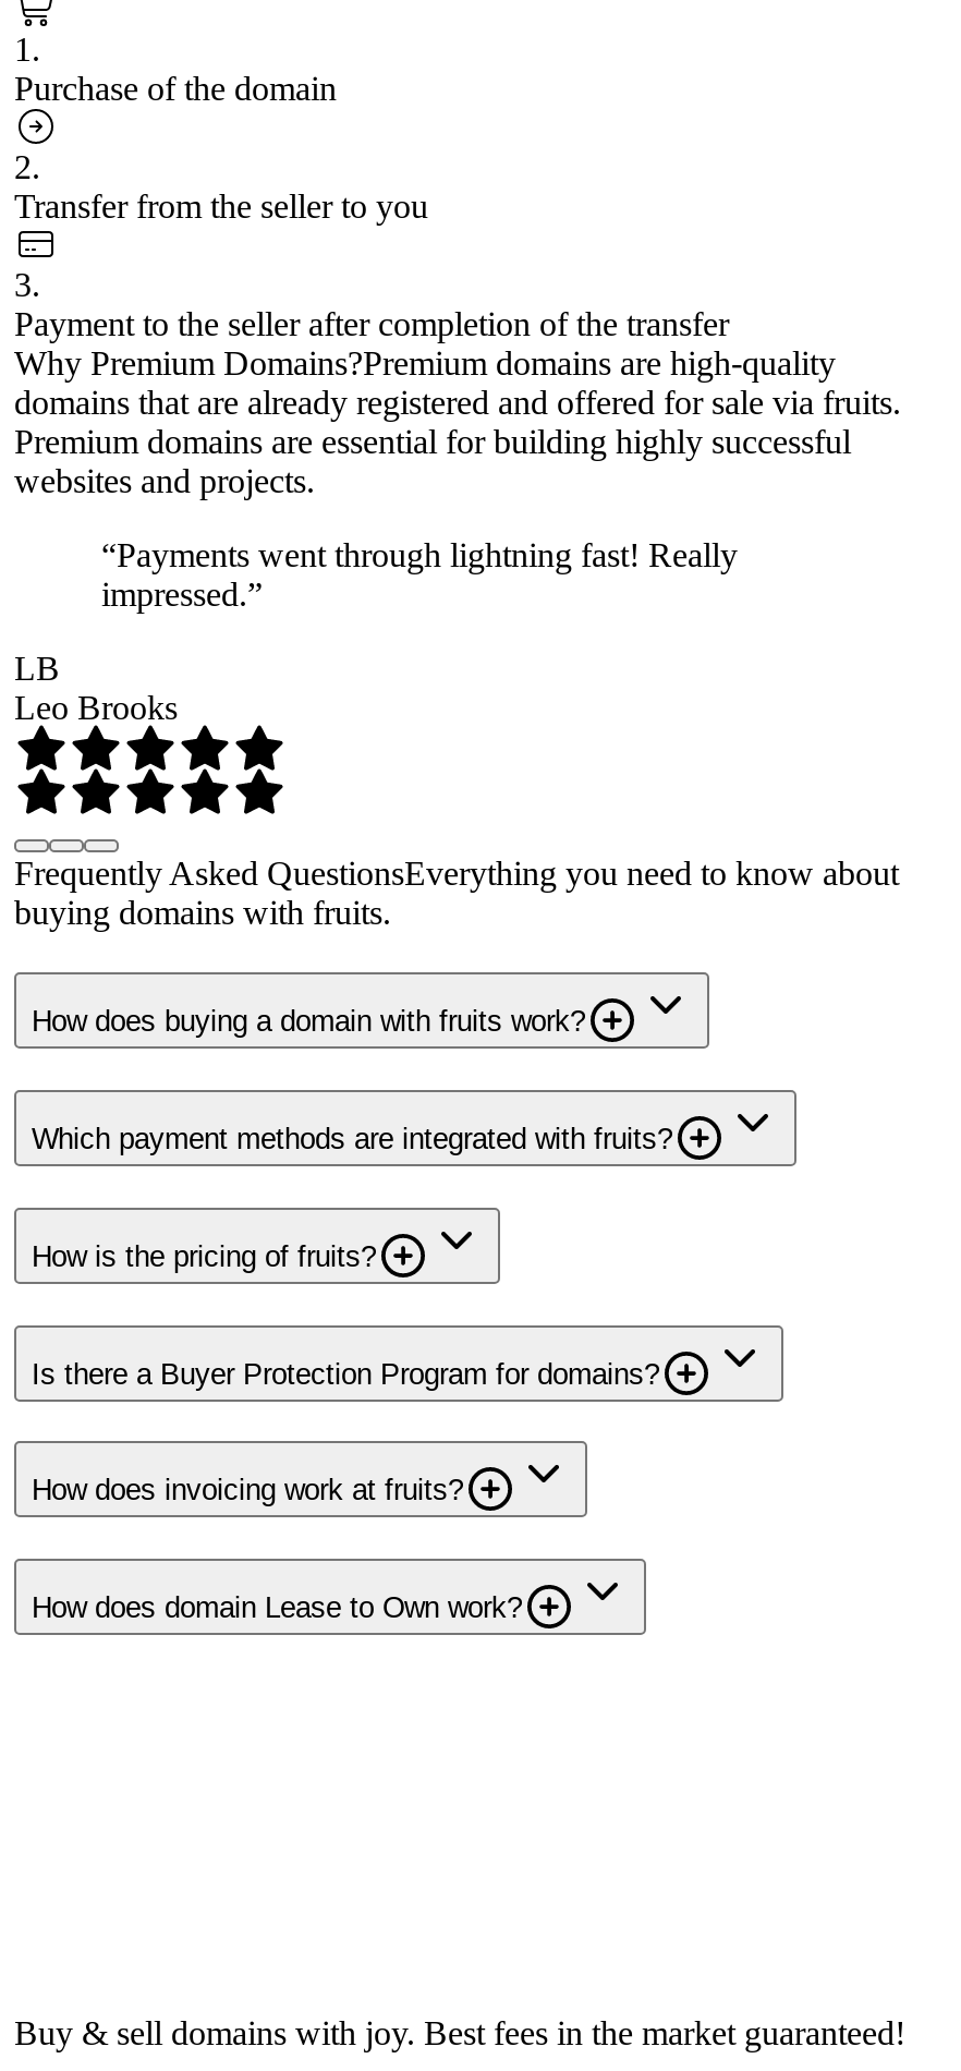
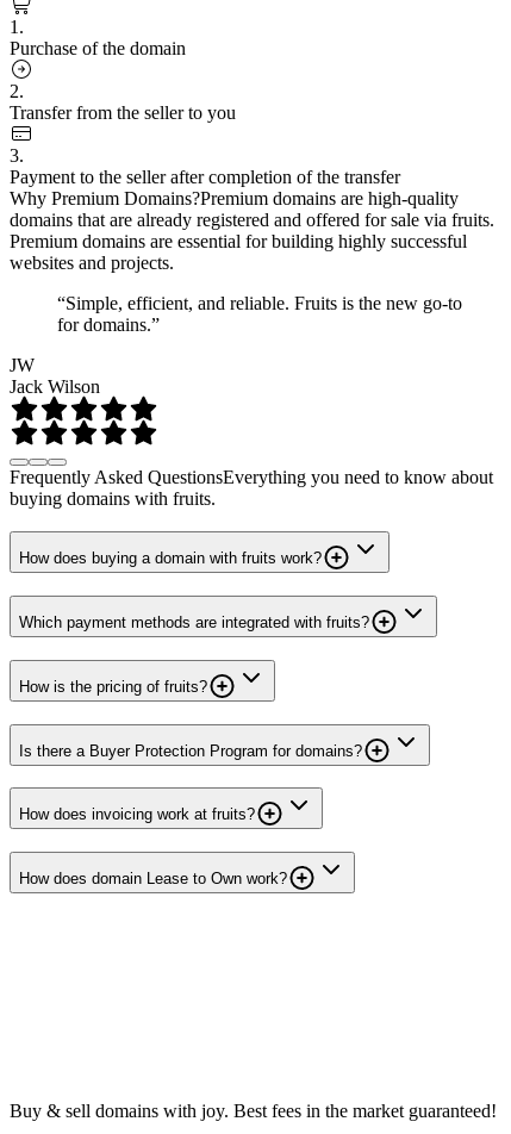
- “Payments went through lightning fast! Really
- impressed.”
+ “Simple, efficient, and reliable. Fruits is the new go-to
+ for domains.”

- LB
- Leo Brooks
+ JW
+ Jack Wilson
